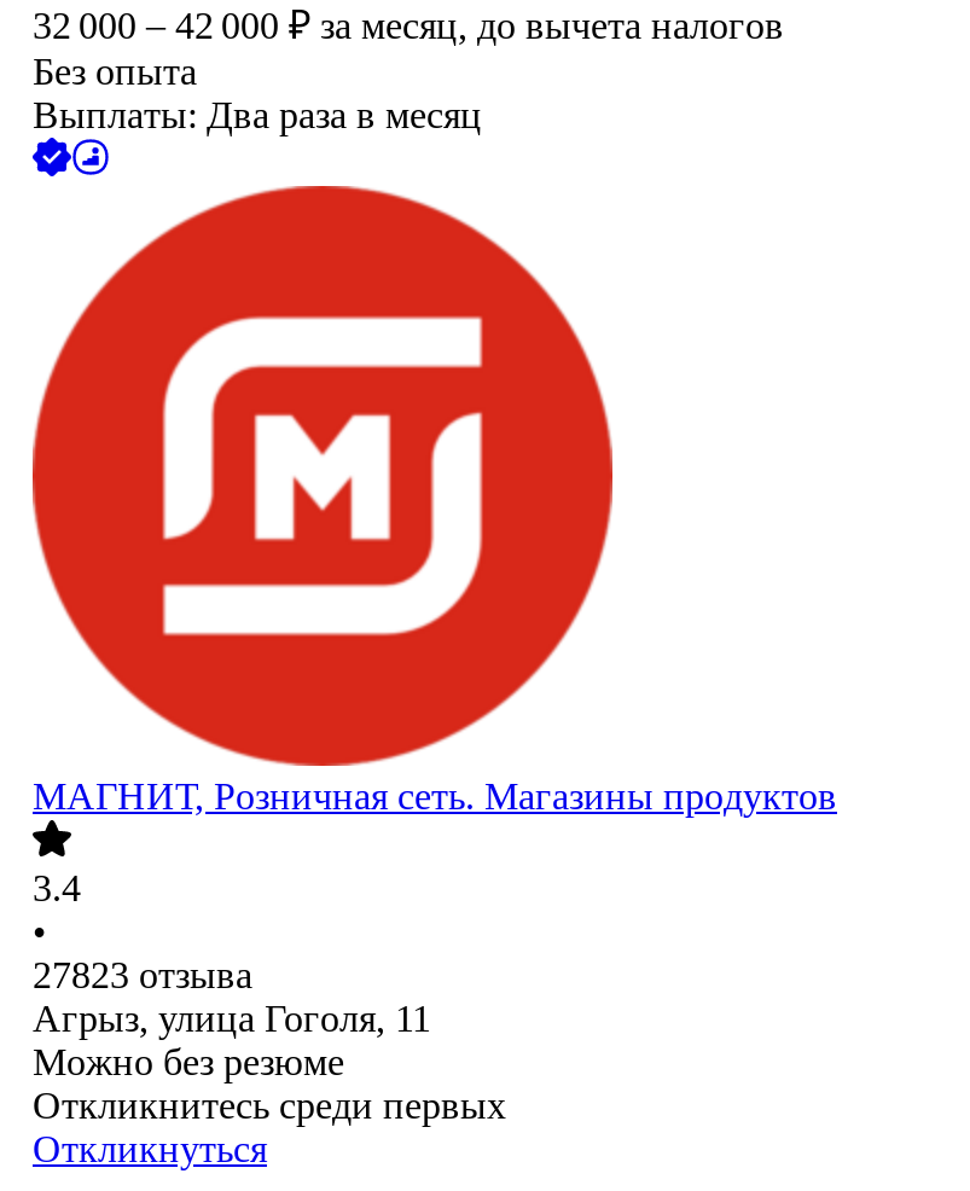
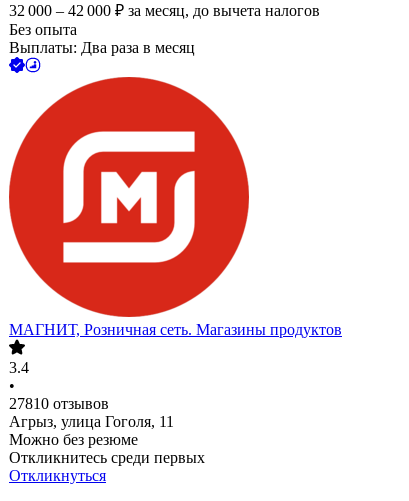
- 27823 отзыва
+ 27810 отзывов
